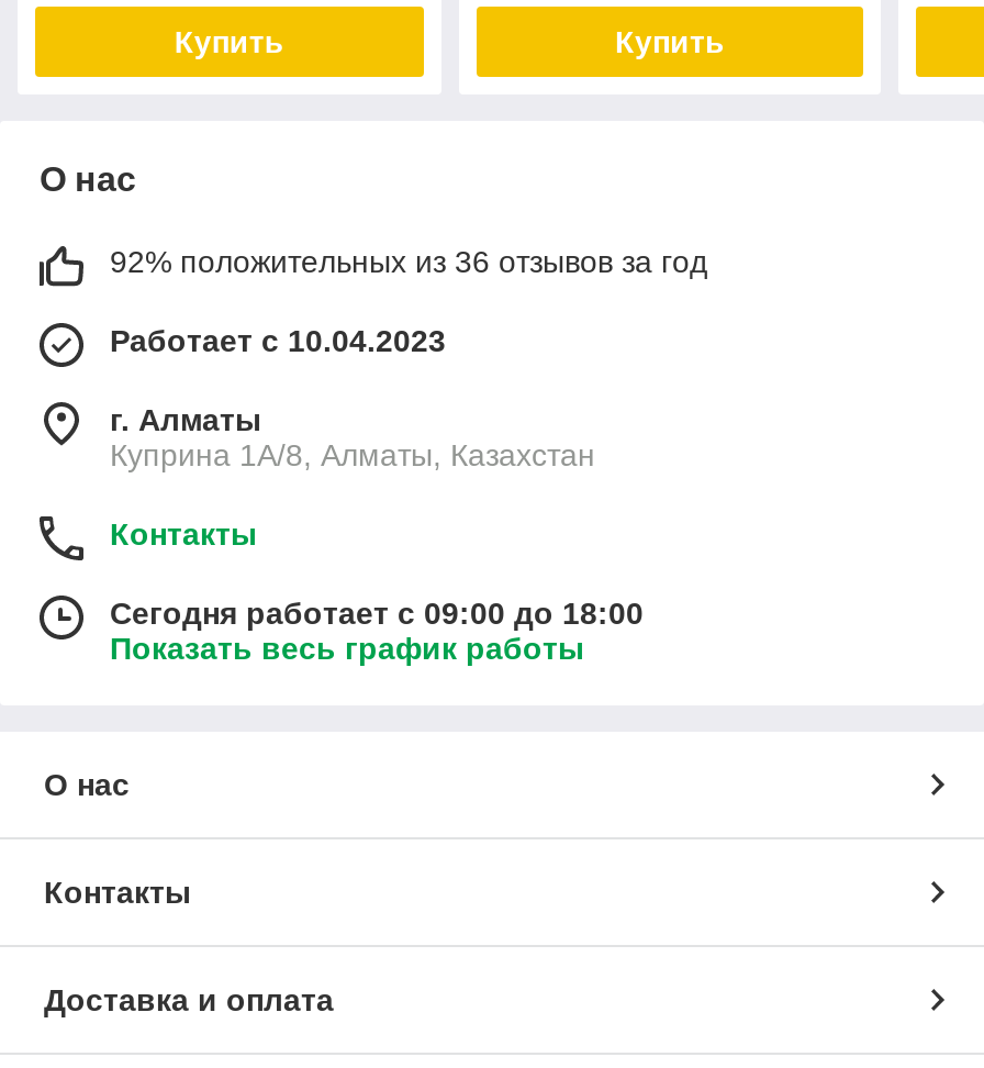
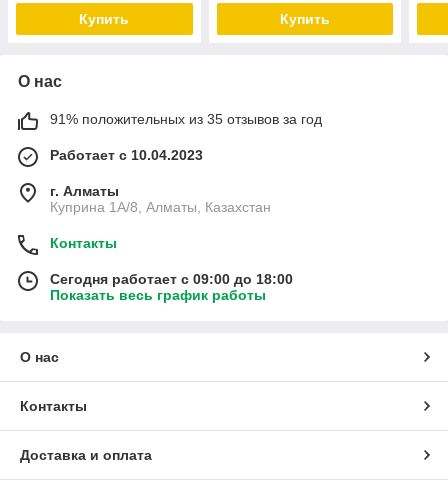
- 92% положительных из 36 отзывов за год
+ 91% положительных из 35 отзывов за год
